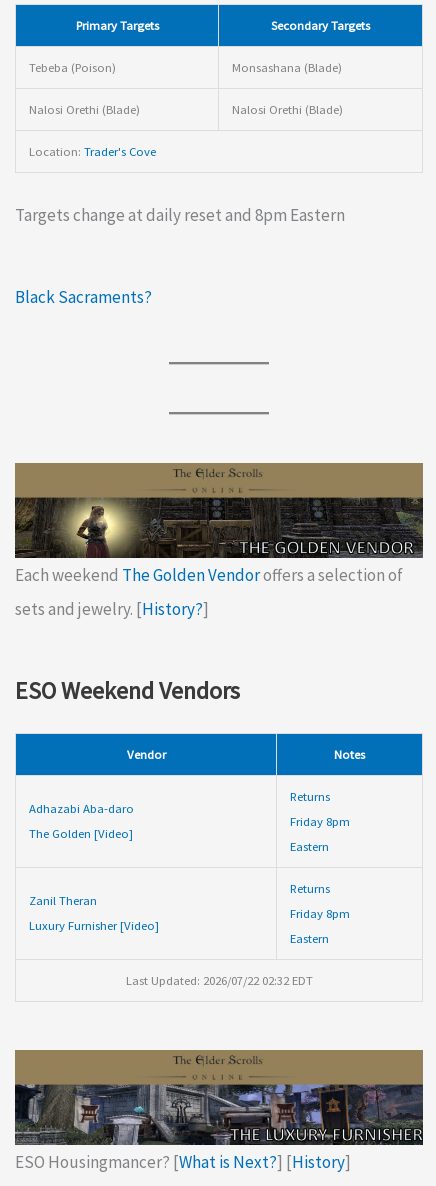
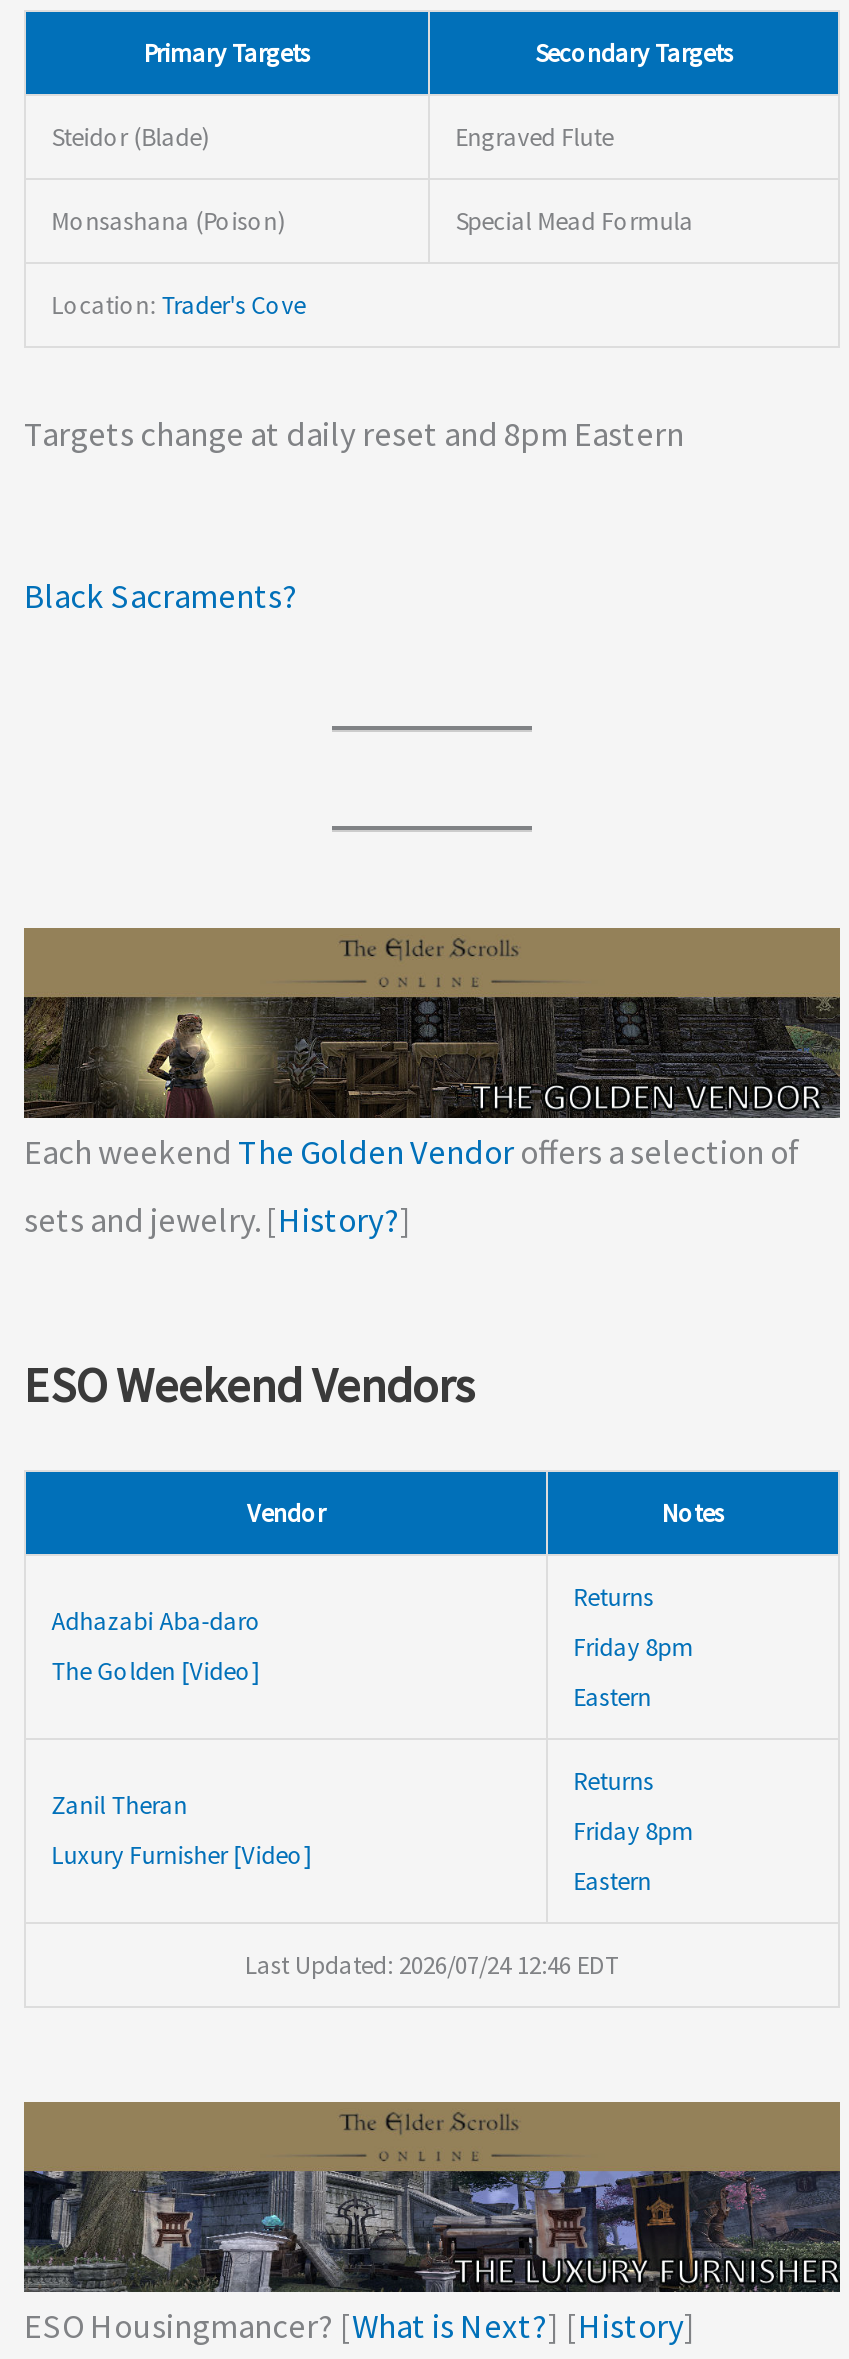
- Tebeba (Poison)
- Monsashana (Blade)
+ Steidor (Blade)
+ Engraved Flute

- Nalosi Orethi (Blade)
- Nalosi Orethi (Blade)
+ Monsashana (Poison)
+ Special Mead Formula

- Last Updated: 2026/07/22 02:32 EDT
+ Last Updated: 2026/07/24 12:46 EDT
